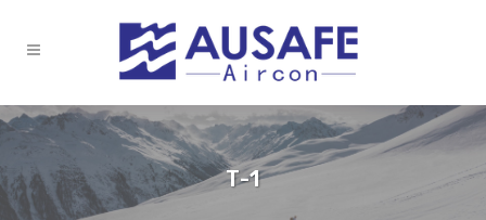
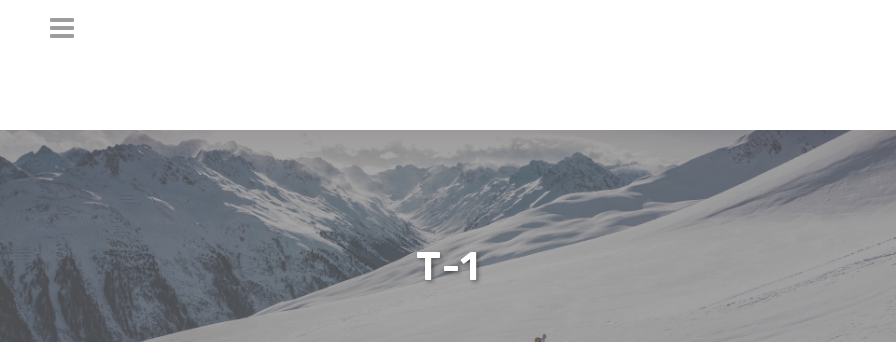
- [image]

- [image]
